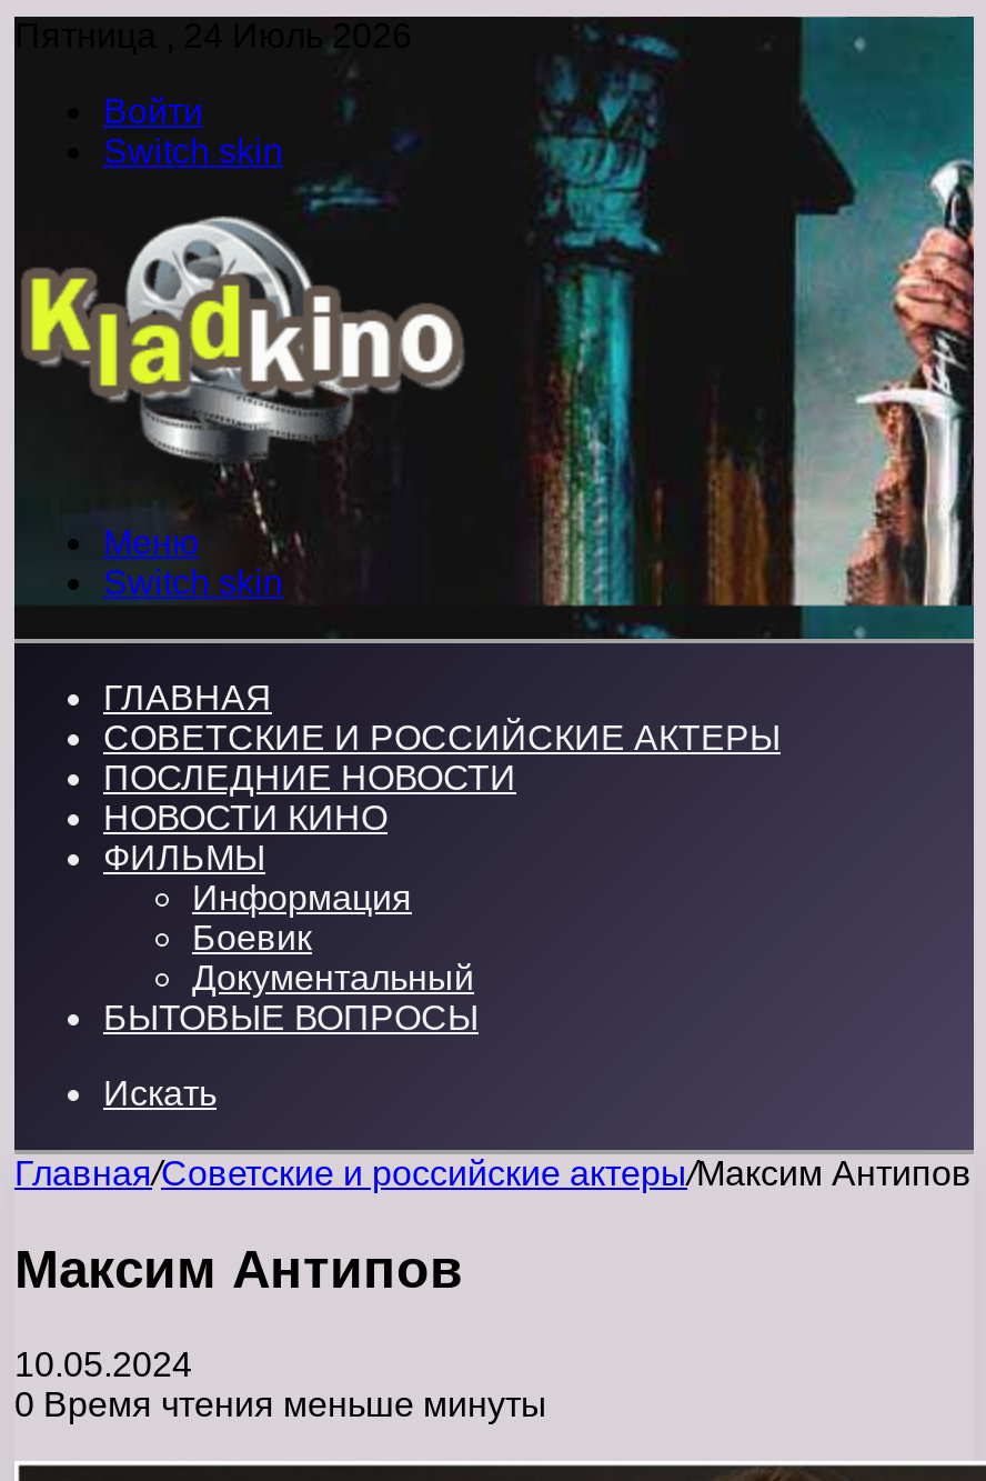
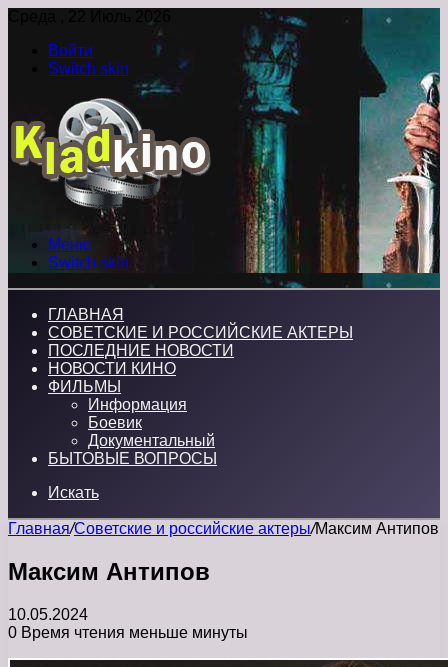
- Пятница , 24 Июль 2026
+ Среда , 22 Июль 2026
